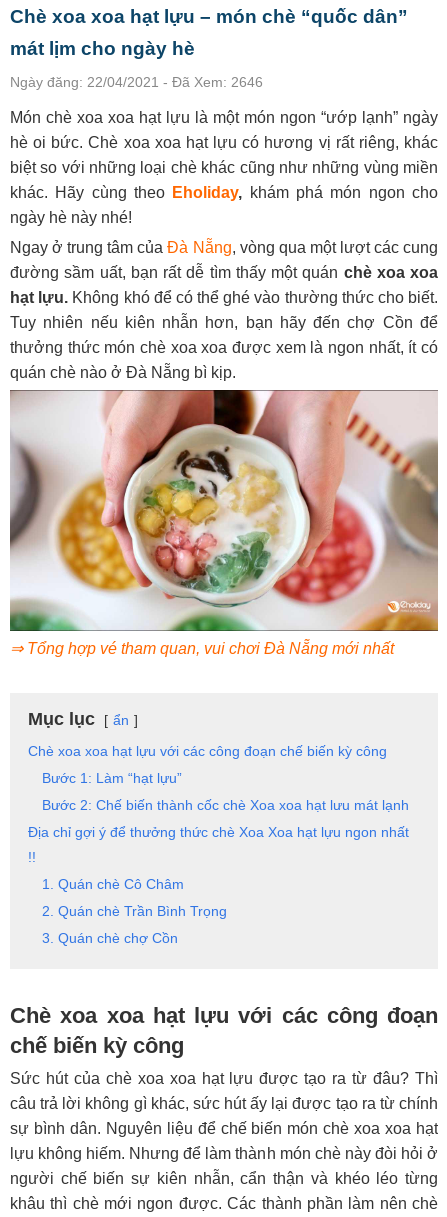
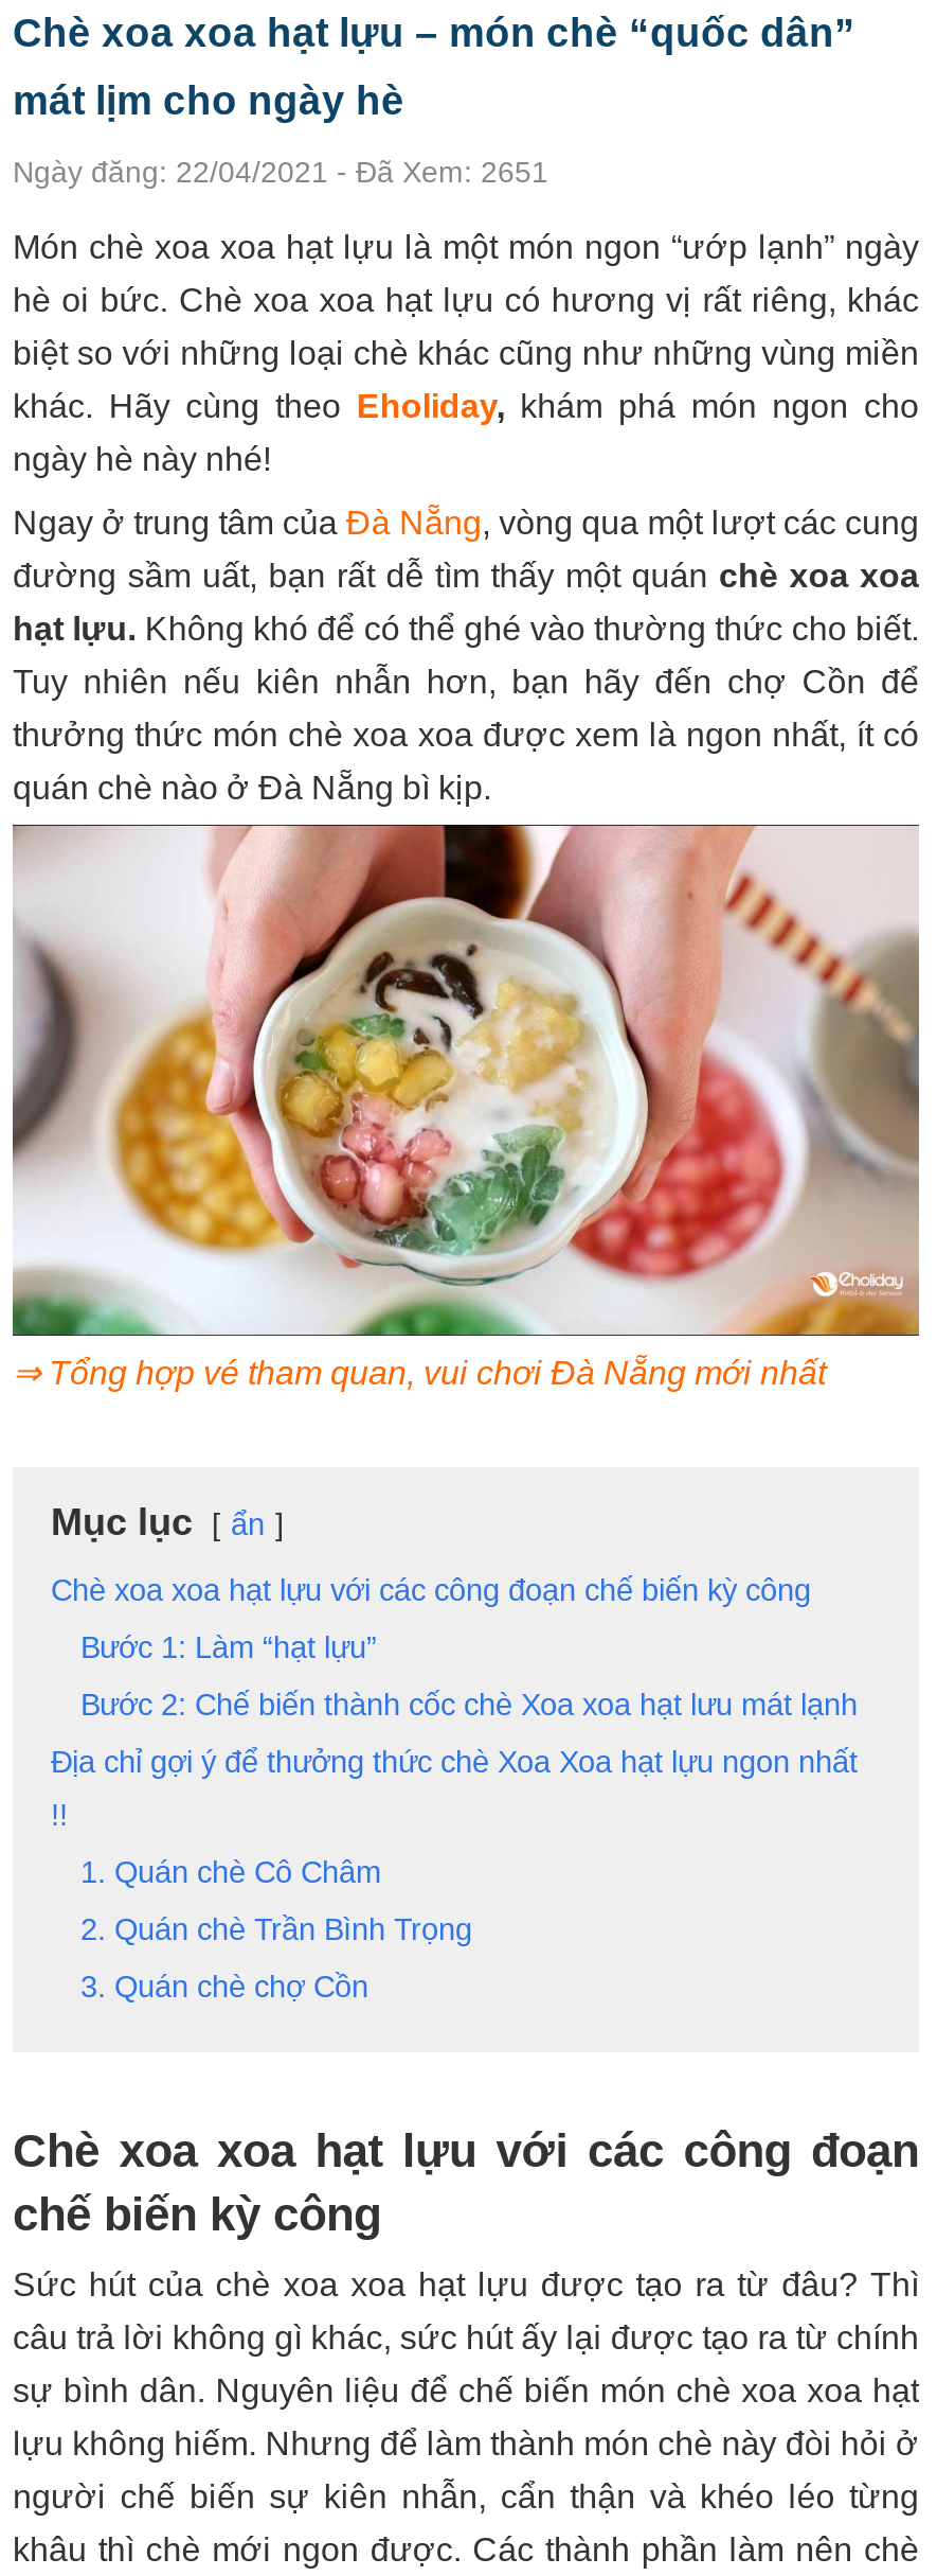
- Ngày đăng: 22/04/2021 - Đã Xem: 2646
+ Ngày đăng: 22/04/2021 - Đã Xem: 2651
